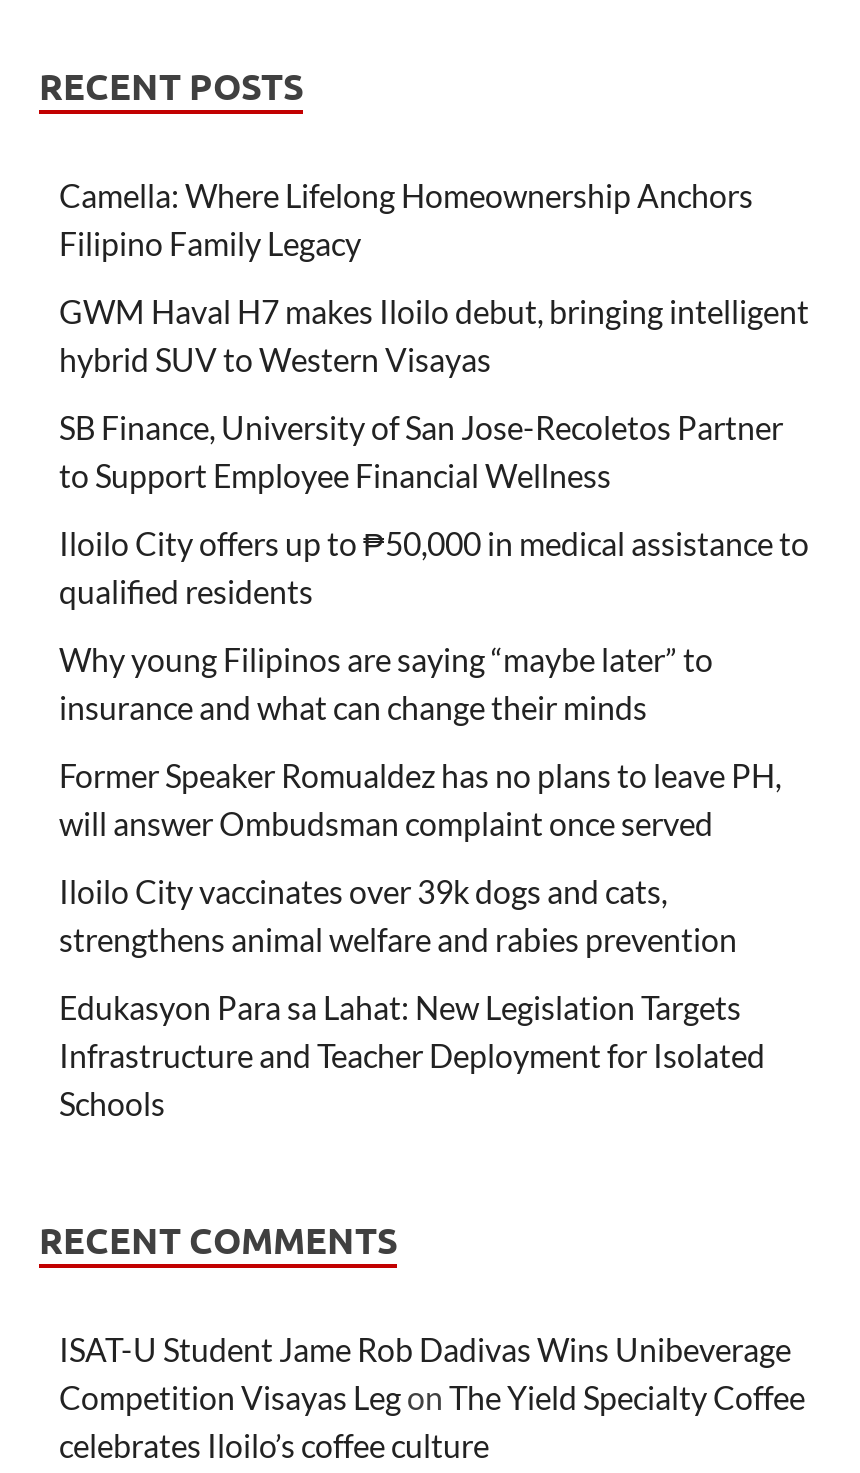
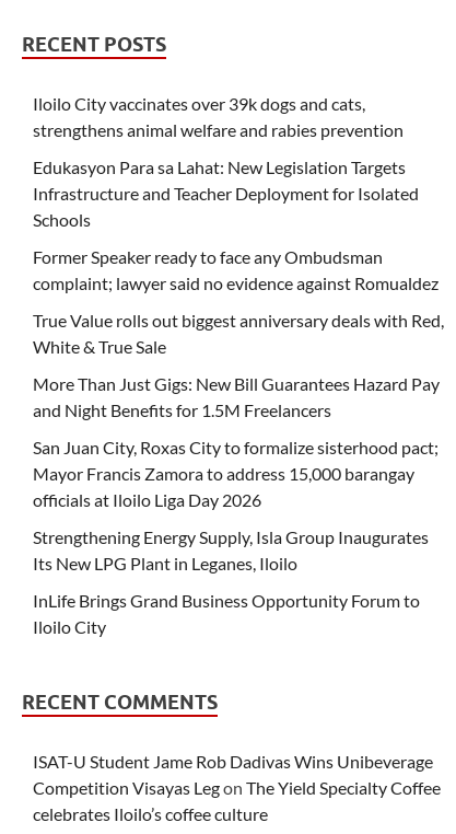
- Camella: Where Lifelong Homeownership Anchors
- Filipino Family Legacy
- GWM Haval H7 makes Iloilo debut, bringing intelligent
- hybrid SUV to Western Visayas
- SB Finance, University of San Jose-Recoletos Partner
- to Support Employee Financial Wellness
- Iloilo City offers up to ₱50,000 in medical assistance to
- qualified residents
- Why young Filipinos are saying “maybe later” to
- insurance and what can change their minds
- Former Speaker Romualdez has no plans to leave PH,
- will answer Ombudsman complaint once served

moved up: Iloilo City vaccinates over 39k dogs and cats, | strengthens animal welfare and rabies prevention | Edukasyon Para sa Lahat: New Legislation Targets | Infrastructure and Teacher Deployment for Isolated | Schools

+ Former Speaker ready to face any Ombudsman
+ complaint; lawyer said no evidence against Romualdez
+ True Value rolls out biggest anniversary deals with Red,
+ White & True Sale
+ More Than Just Gigs: New Bill Guarantees Hazard Pay
+ and Night Benefits for 1.5M Freelancers
+ San Juan City, Roxas City to formalize sisterhood pact;
+ Mayor Francis Zamora to address 15,000 barangay
+ officials at Iloilo Liga Day 2026
+ Strengthening Energy Supply, Isla Group Inaugurates
+ Its New LPG Plant in Leganes, Iloilo
+ InLife Brings Grand Business Opportunity Forum to
+ Iloilo City
